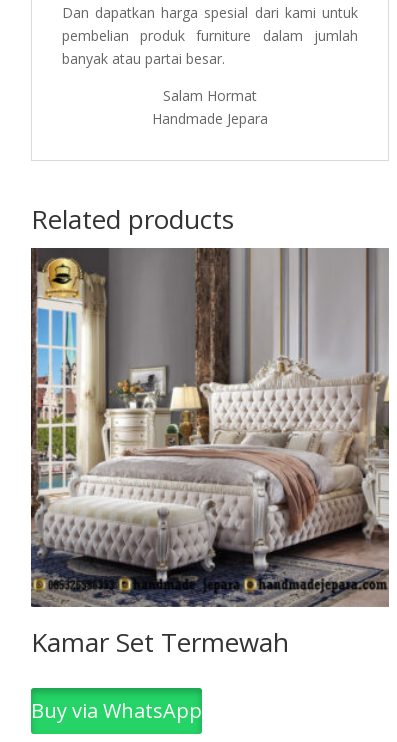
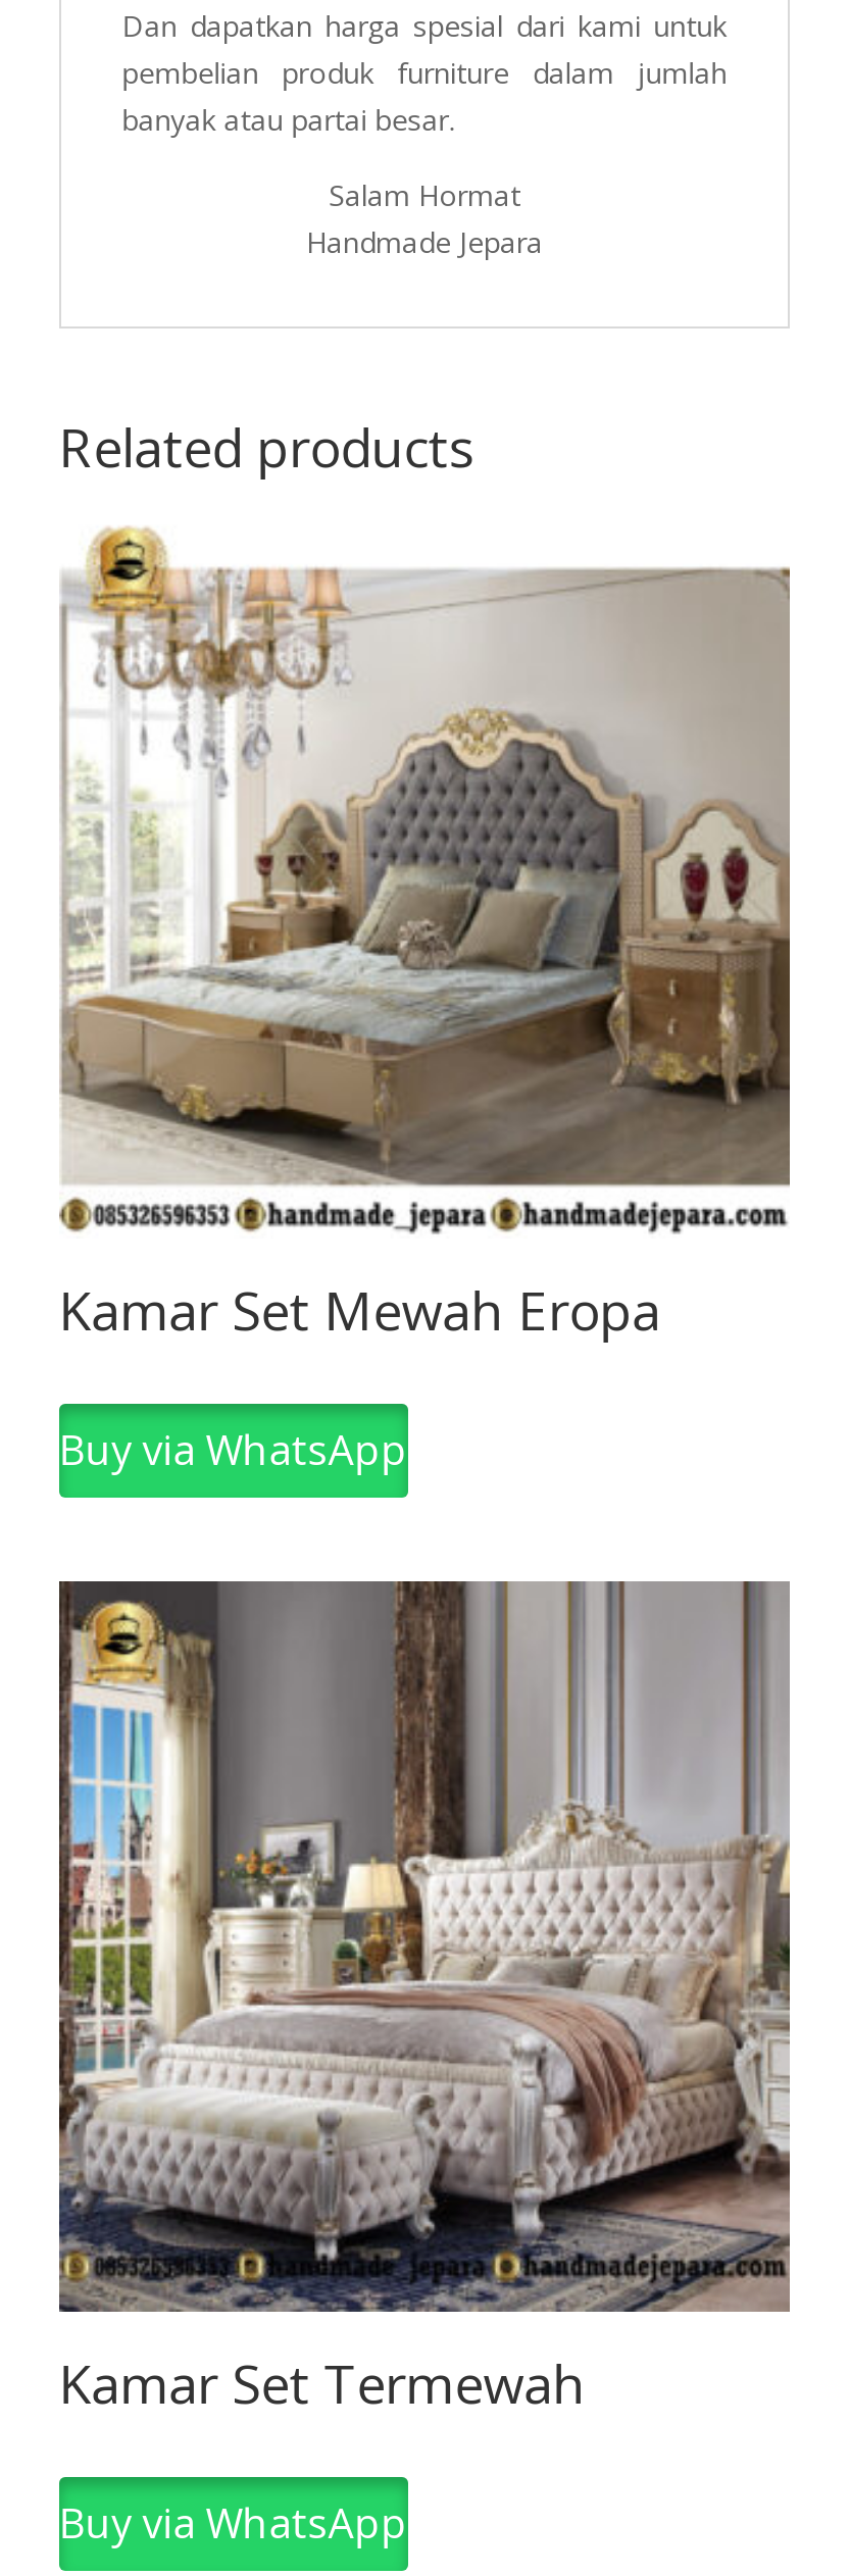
+ [image]
+ Kamar Set Mewah Eropa
+ Buy via WhatsApp
